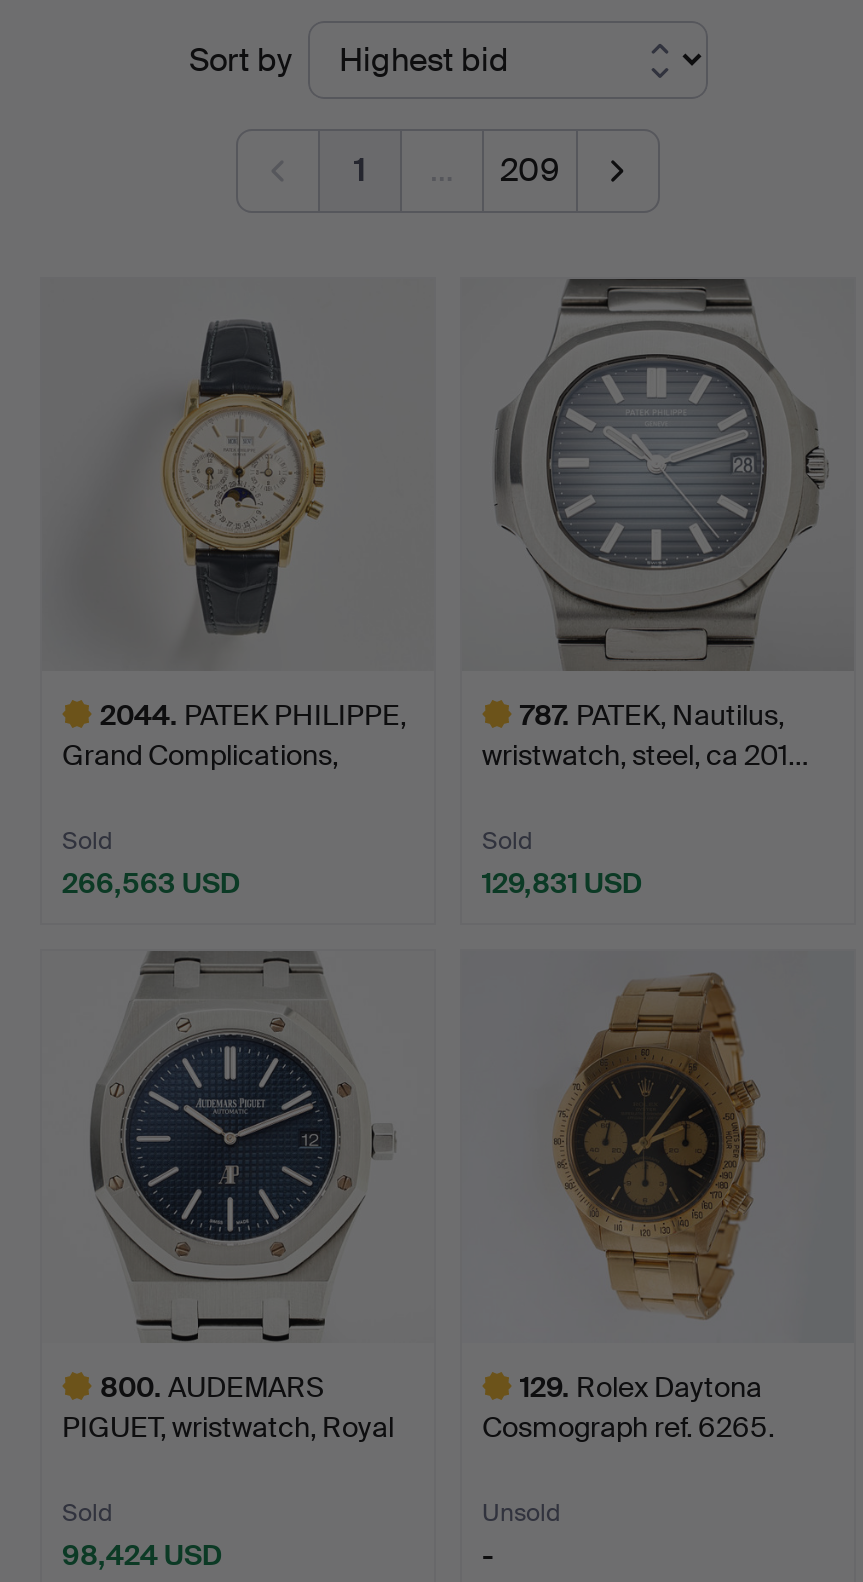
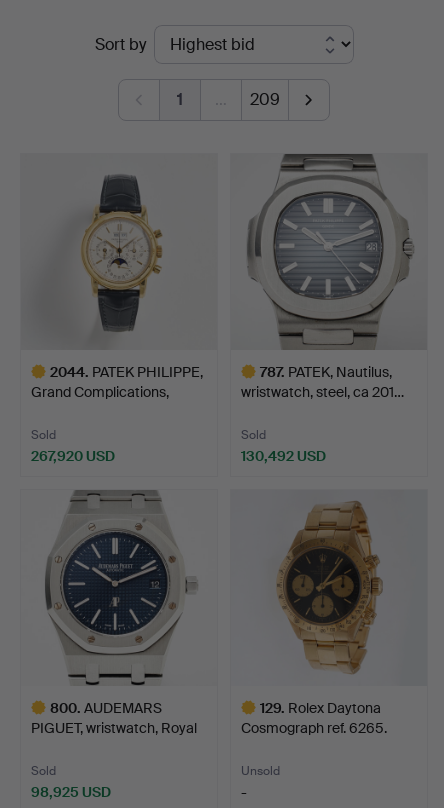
- 266,563 USD
+ 267,920 USD

- 129,831 USD
+ 130,492 USD

- 98,424 USD
+ 98,925 USD
